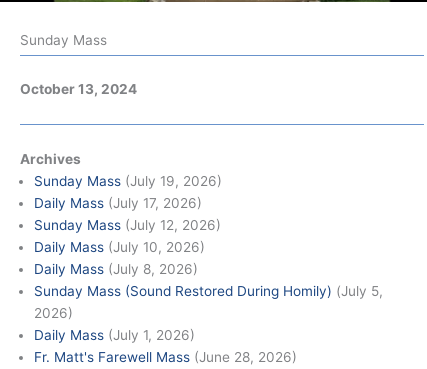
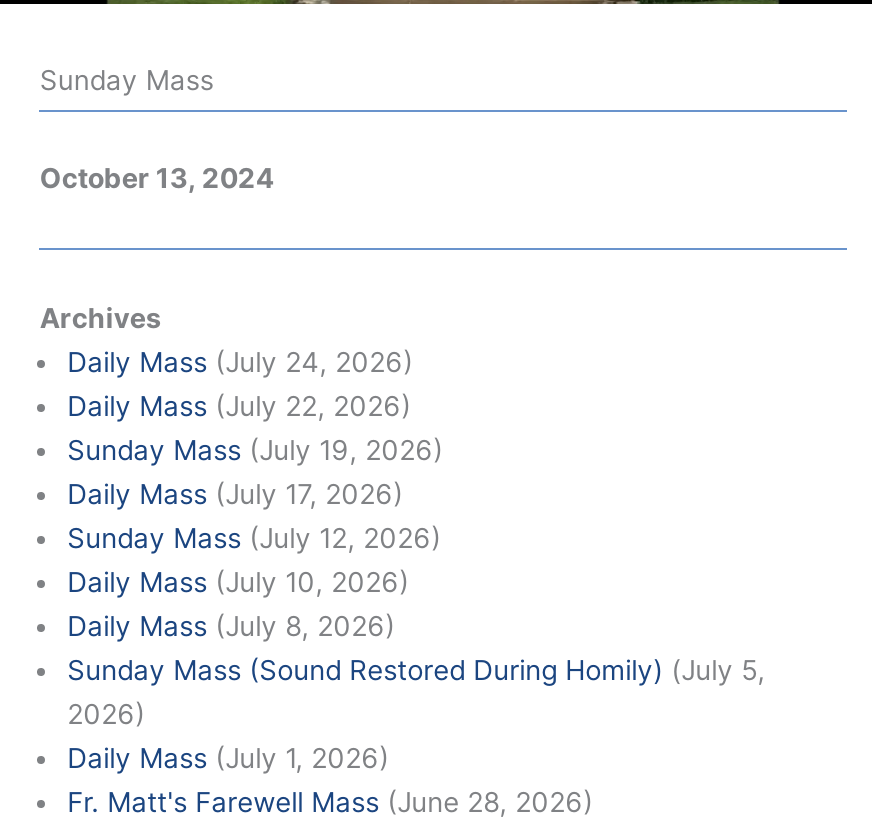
+ Daily Mass (July 24, 2026)
+ Daily Mass (July 22, 2026)
